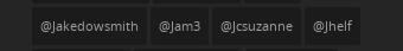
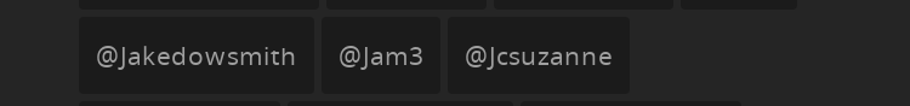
- @jhelf
